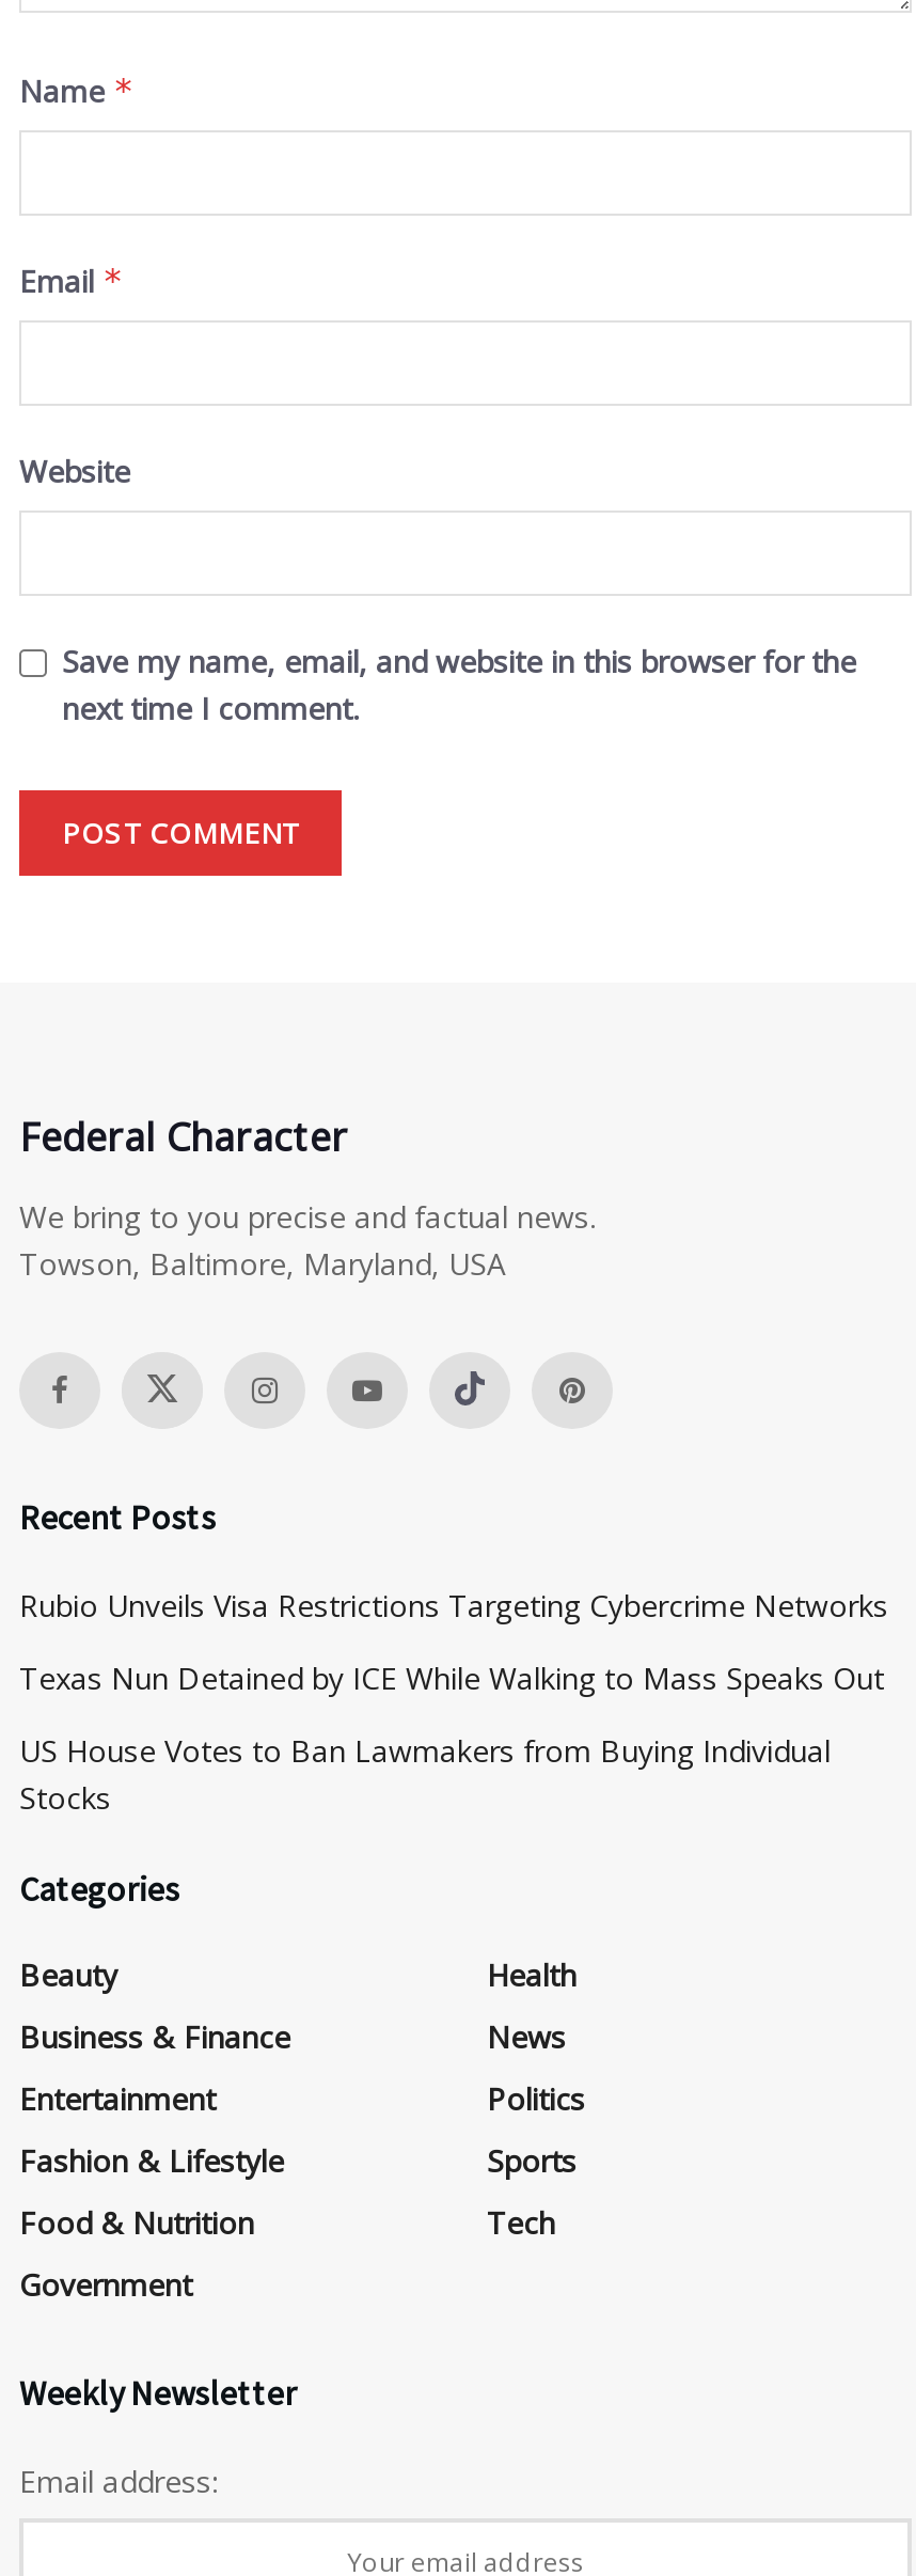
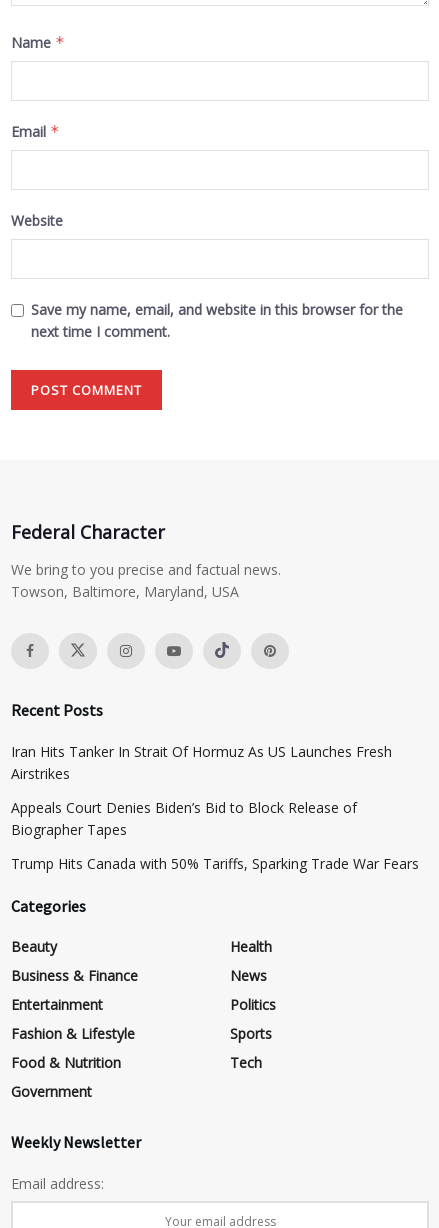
- Rubio Unveils Visa Restrictions Targeting Cybercrime Networks
+ Iran Hits Tanker In Strait Of Hormuz As US Launches Fresh
+ Airstrikes

- Texas Nun Detained by ICE While Walking to Mass Speaks Out
+ Appeals Court Denies Biden’s Bid to Block Release of
+ Biographer Tapes

- US House Votes to Ban Lawmakers from Buying Individual
- Stocks
+ Trump Hits Canada with 50% Tariffs, Sparking Trade War Fears
